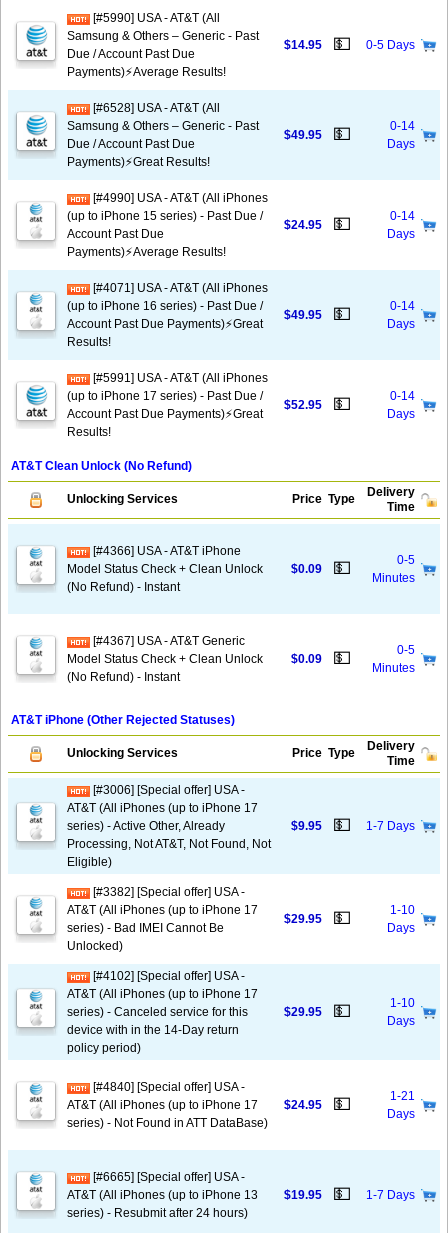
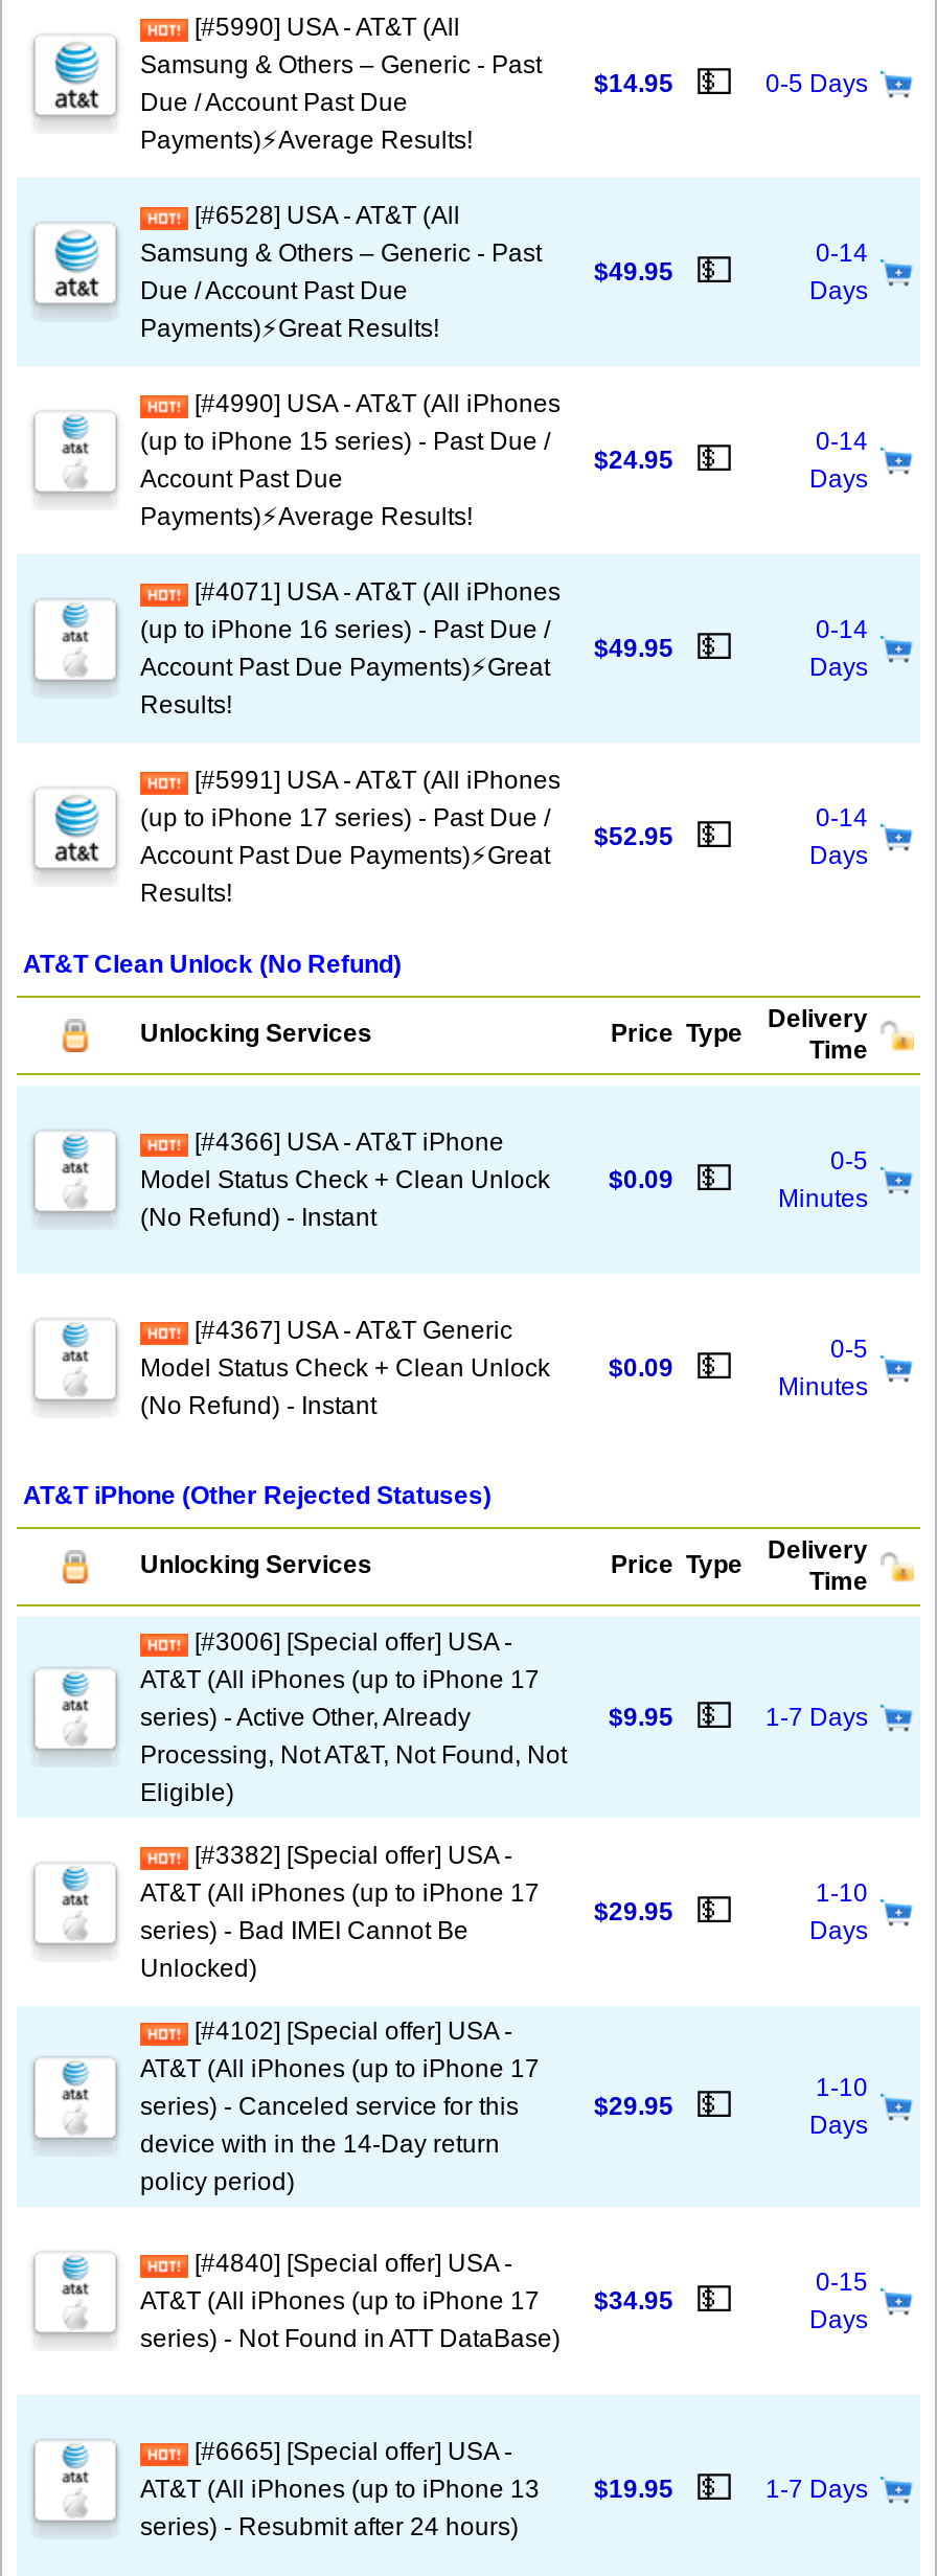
- 1-21
+ 0-15

- $24.95
+ $34.95
